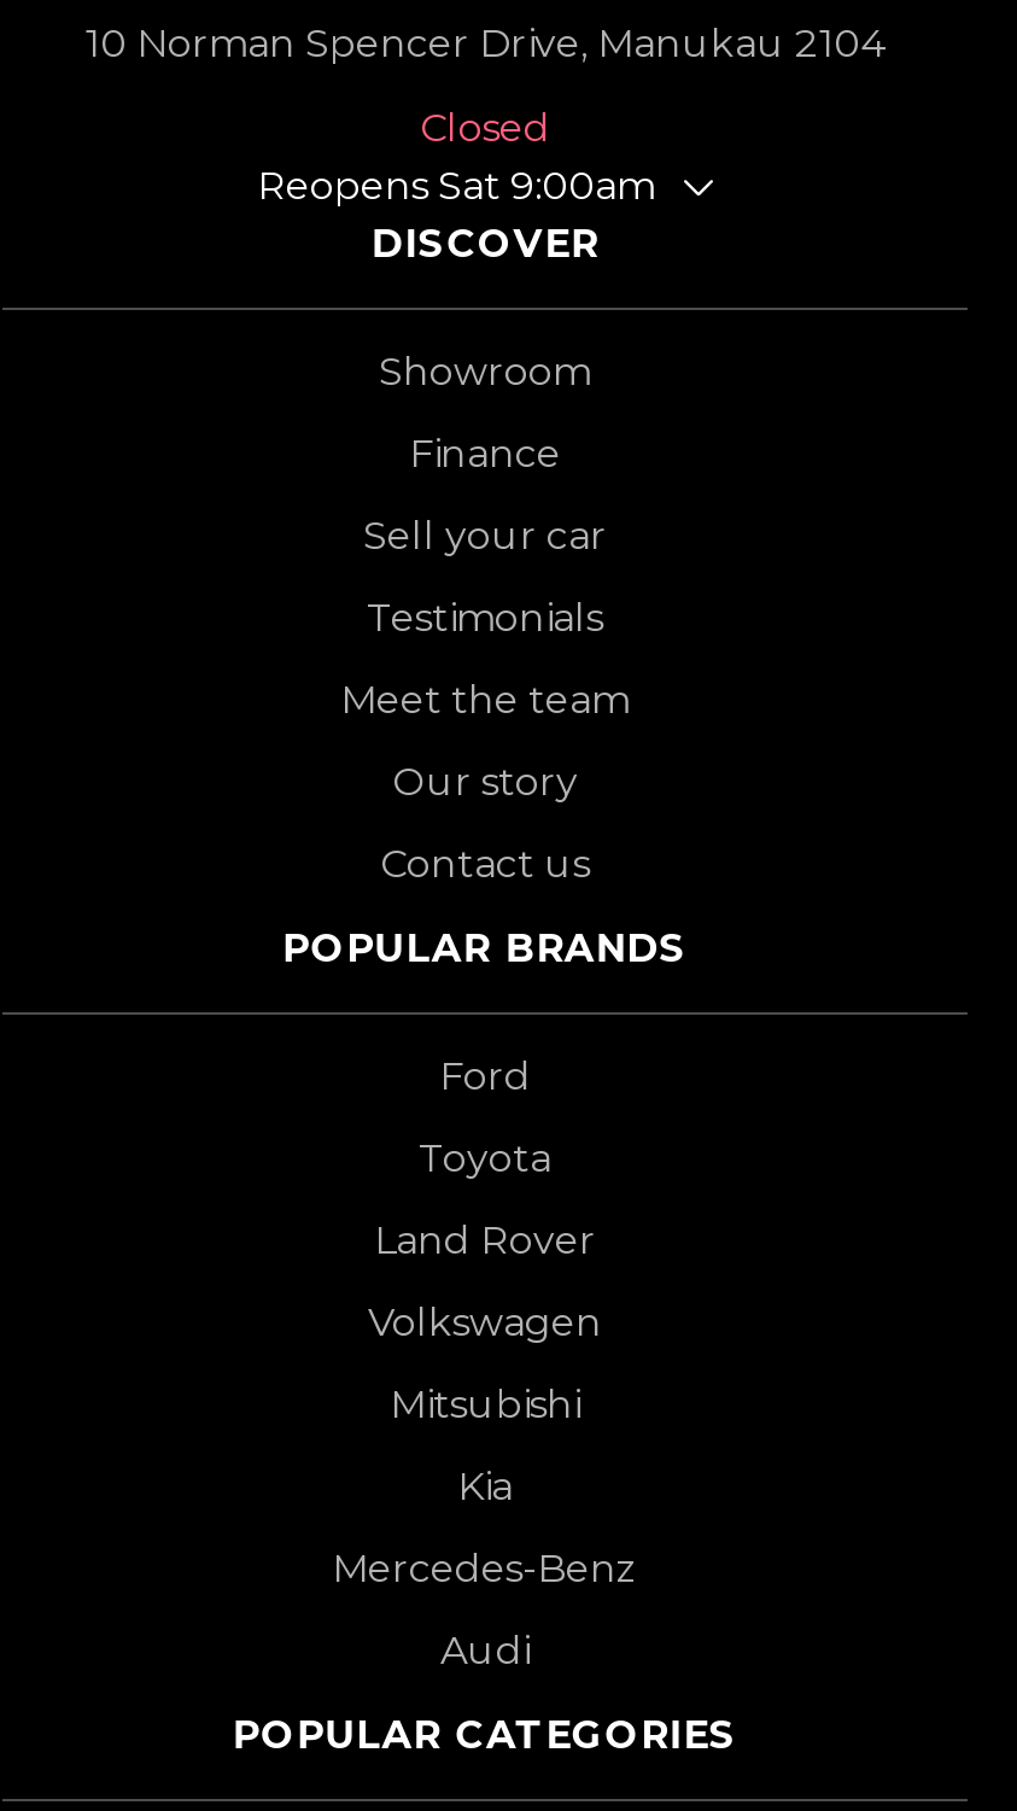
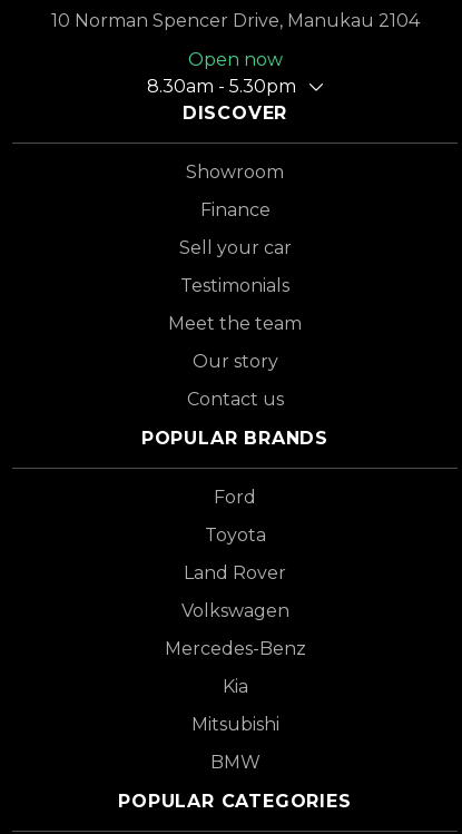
- Closed
- Reopens Sat 9:00am
+ Open now
+ 8.30am - 5.30pm

moved down: Kia | Mitsubishi

moved up: Mercedes-Benz

- Audi
+ BMW
